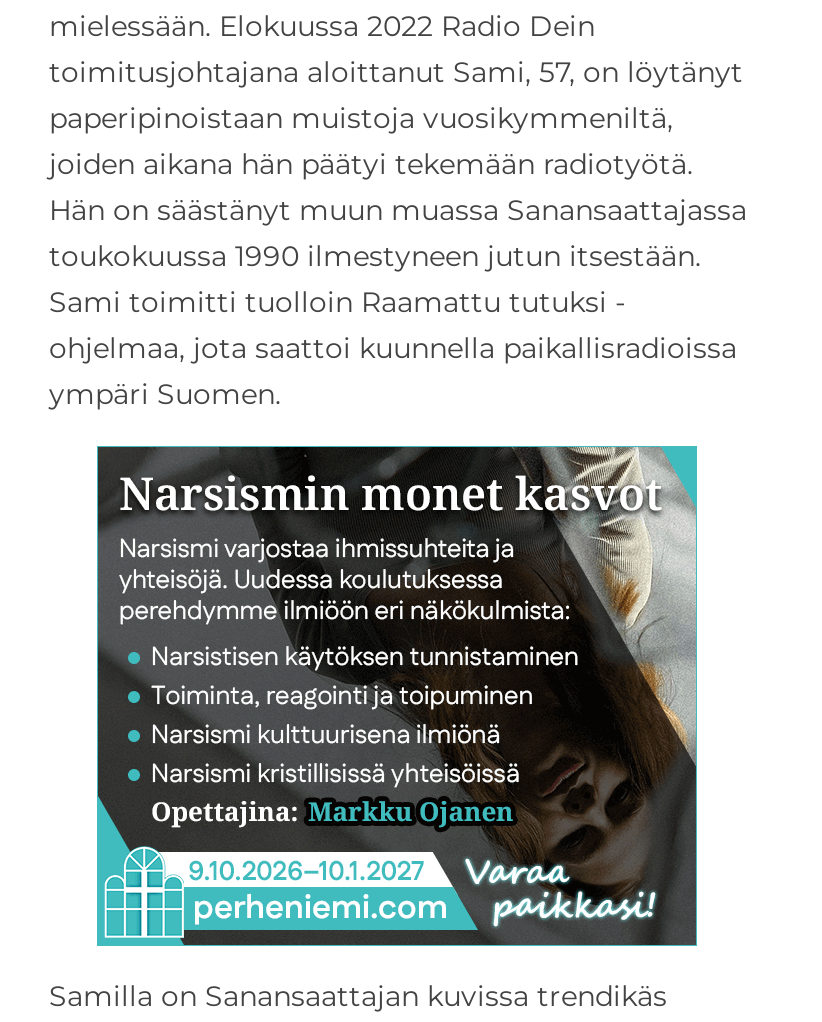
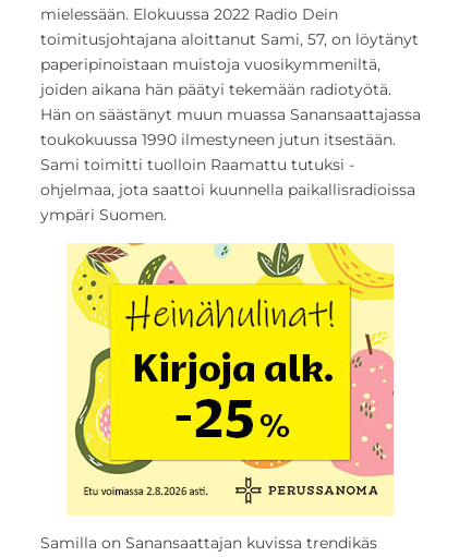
- [image]
+ [image]
